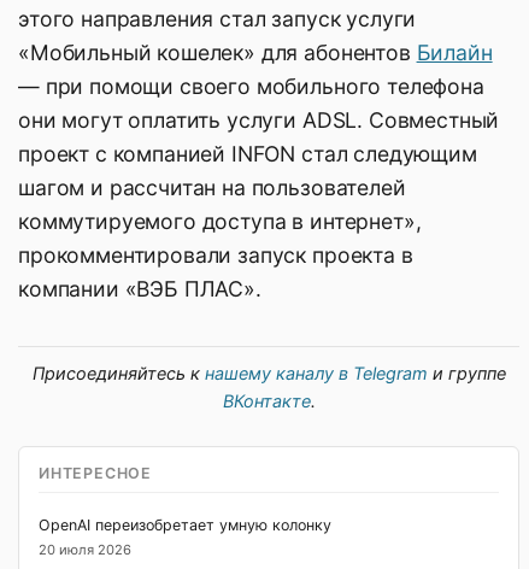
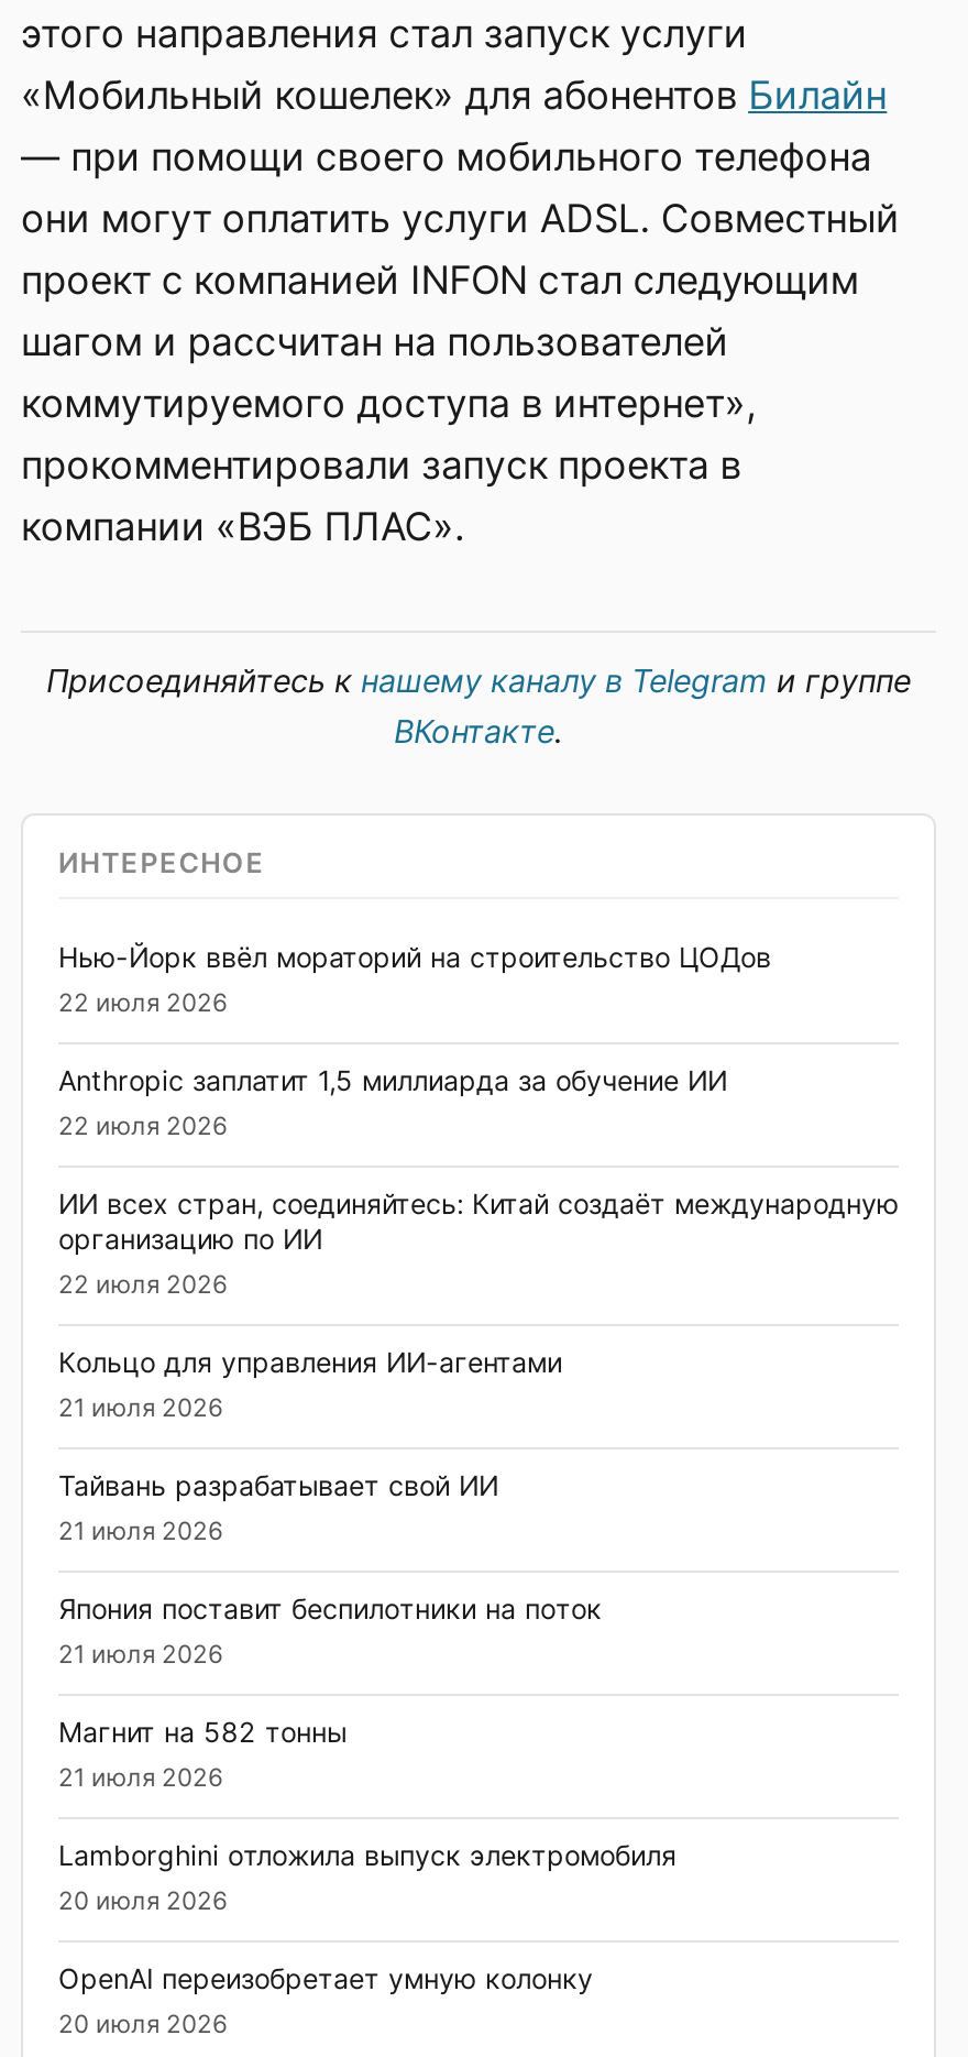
+ Нью-Йорк ввёл мораторий на строительство ЦОДов
+ 22 июля 2026
+ Anthropic заплатит 1,5 миллиарда за обучение ИИ
+ 22 июля 2026
+ ИИ всех стран, соединяйтесь: Китай создаёт международную
+ организацию по ИИ
+ 22 июля 2026
+ Кольцо для управления ИИ-агентами
+ 21 июля 2026
+ Тайвань разрабатывает свой ИИ
+ 21 июля 2026
+ Япония поставит беспилотники на поток
+ 21 июля 2026
+ Магнит на 582 тонны
+ 21 июля 2026
+ Lamborghini отложила выпуск электромобиля
+ 20 июля 2026
